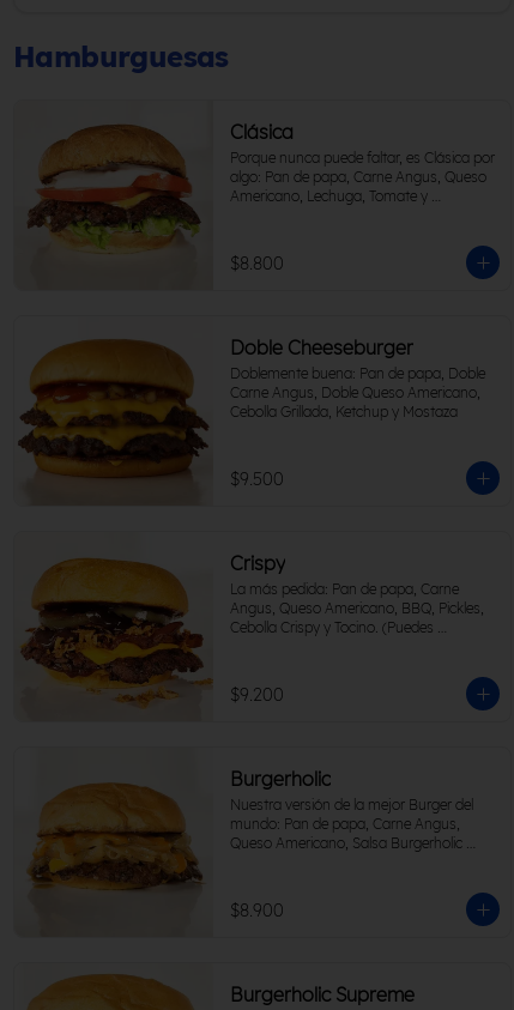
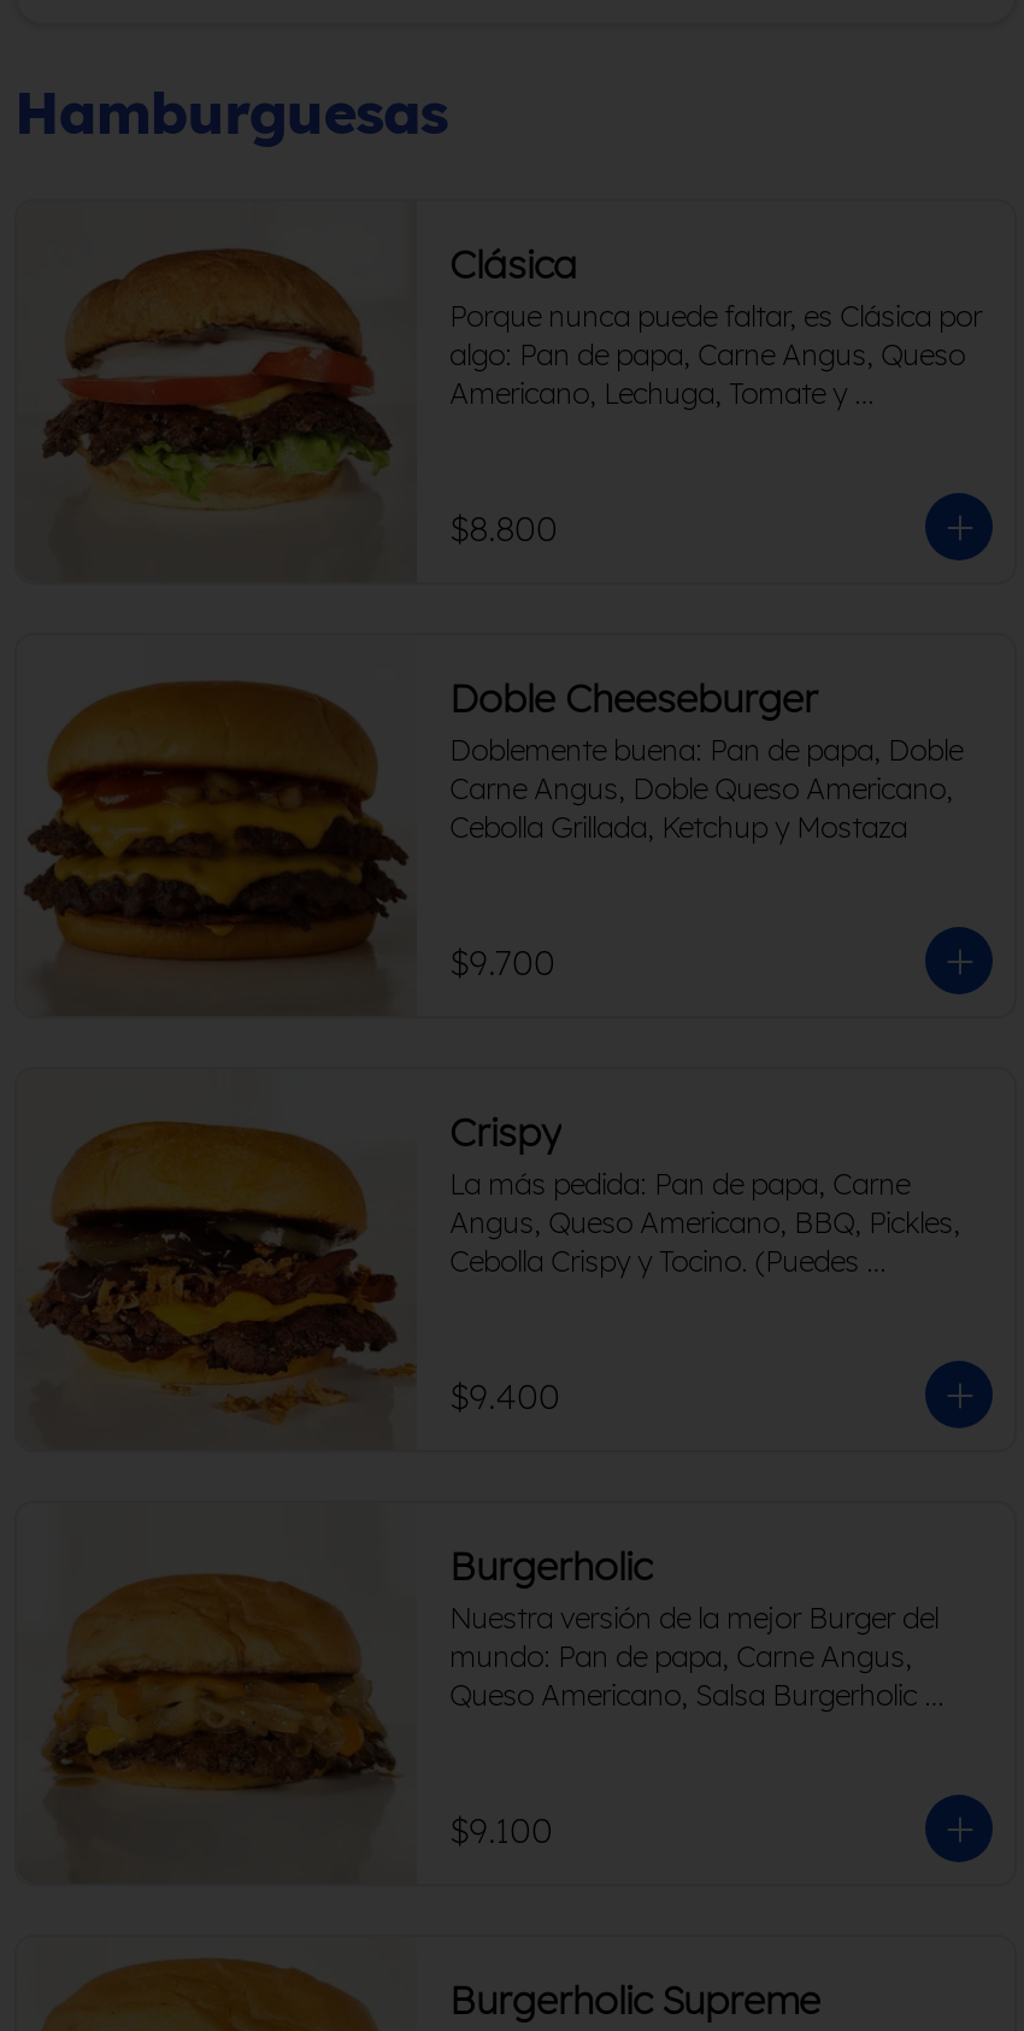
- $9.500
+ $9.700

- $9.200
+ $9.400

- $8.900
+ $9.100
